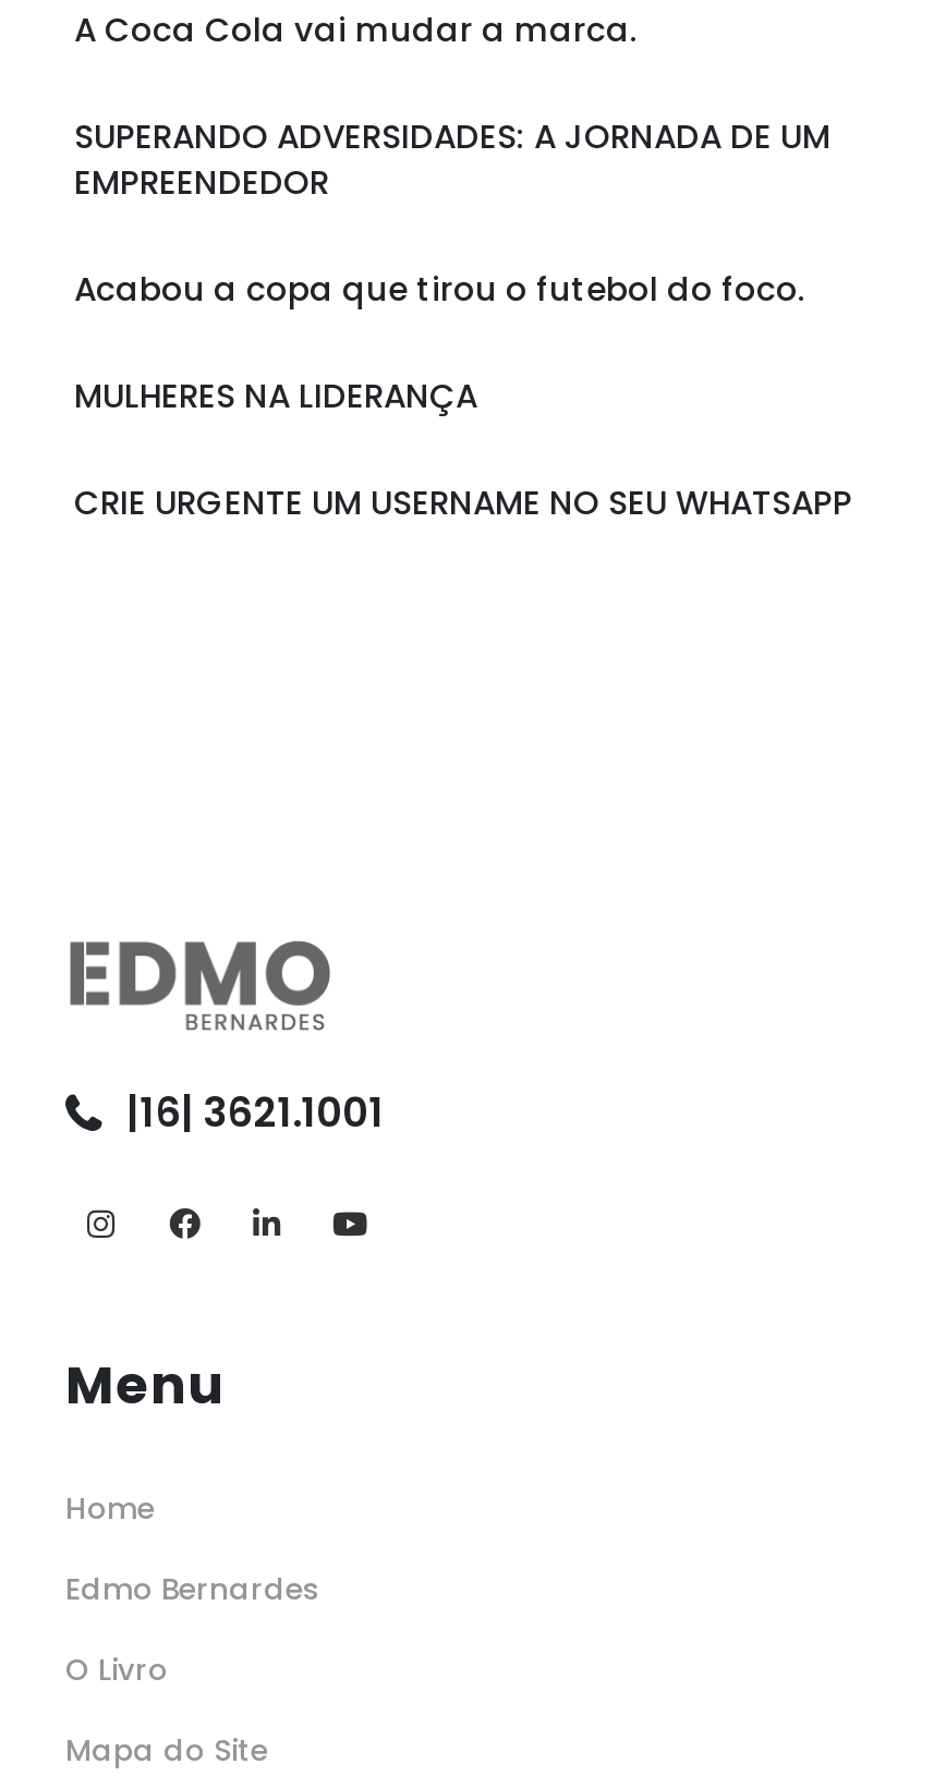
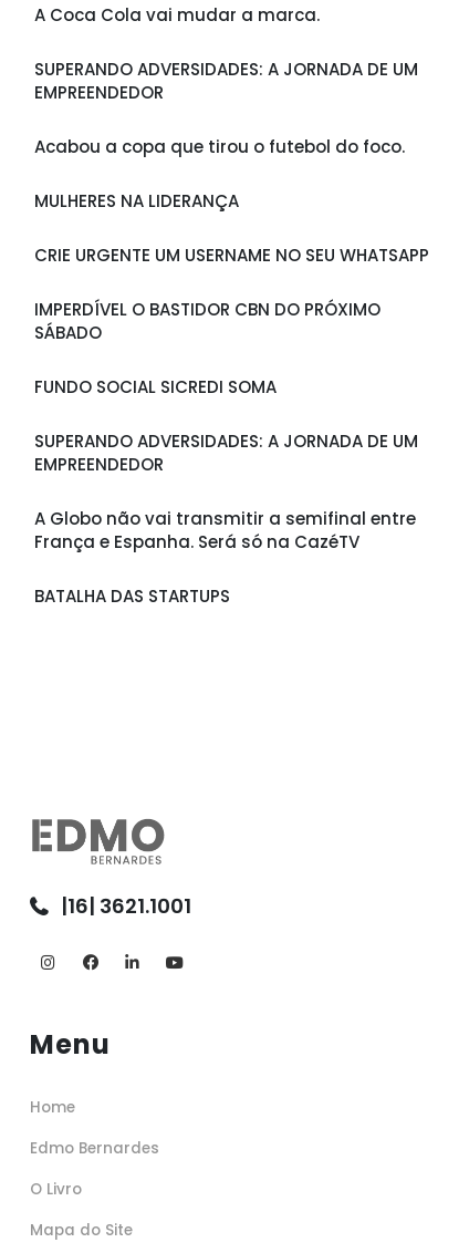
+ IMPERDÍVEL O BASTIDOR CBN DO PRÓXIMO
+ SÁBADO
+ FUNDO SOCIAL SICREDI SOMA
+ SUPERANDO ADVERSIDADES: A JORNADA DE UM
+ EMPREENDEDOR
+ A Globo não vai transmitir a semifinal entre
+ França e Espanha. Será só na CazéTV
+ BATALHA DAS STARTUPS
